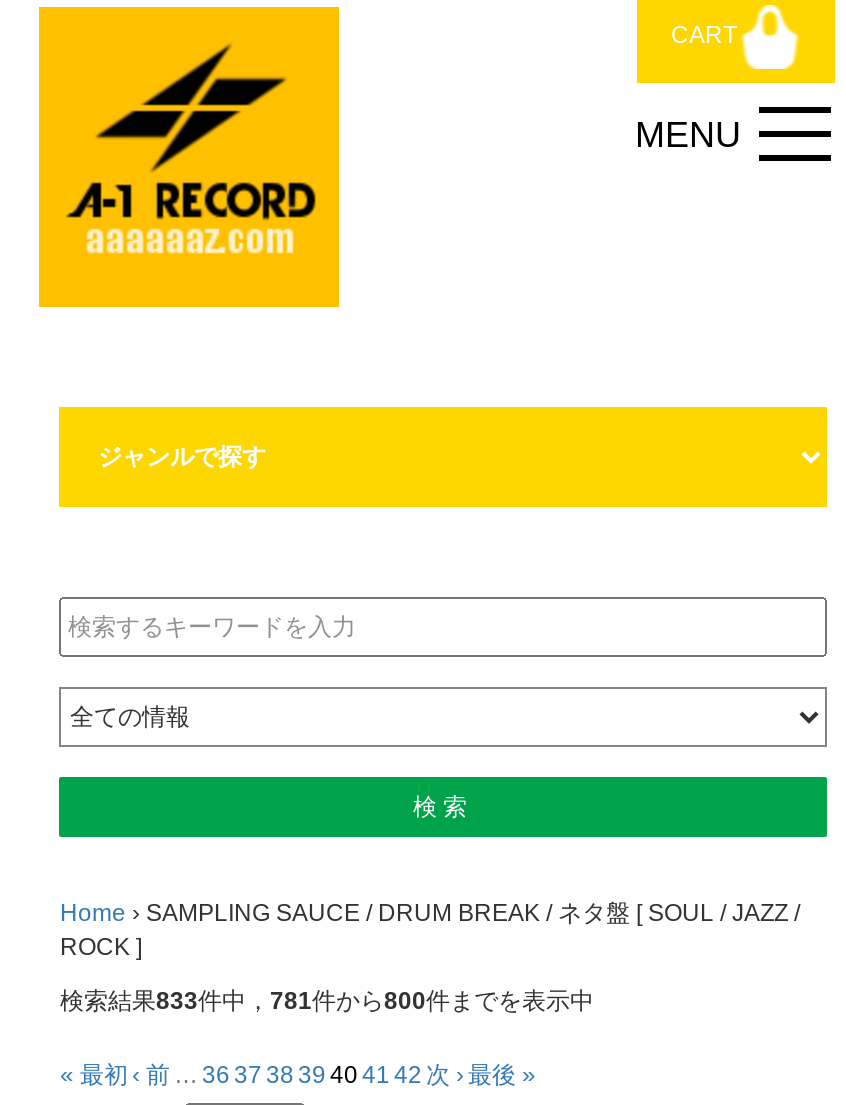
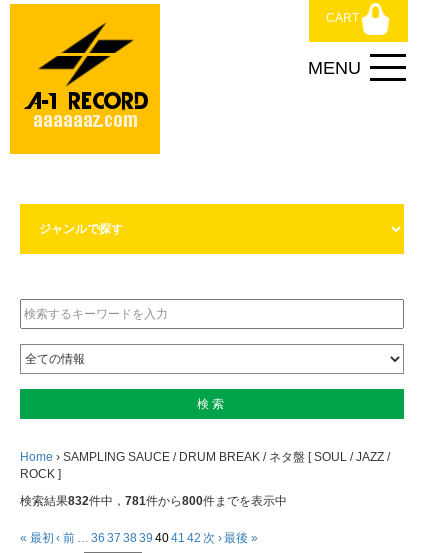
- 検索結果833件中，781件から800件までを表示中
+ 検索結果832件中，781件から800件までを表示中
